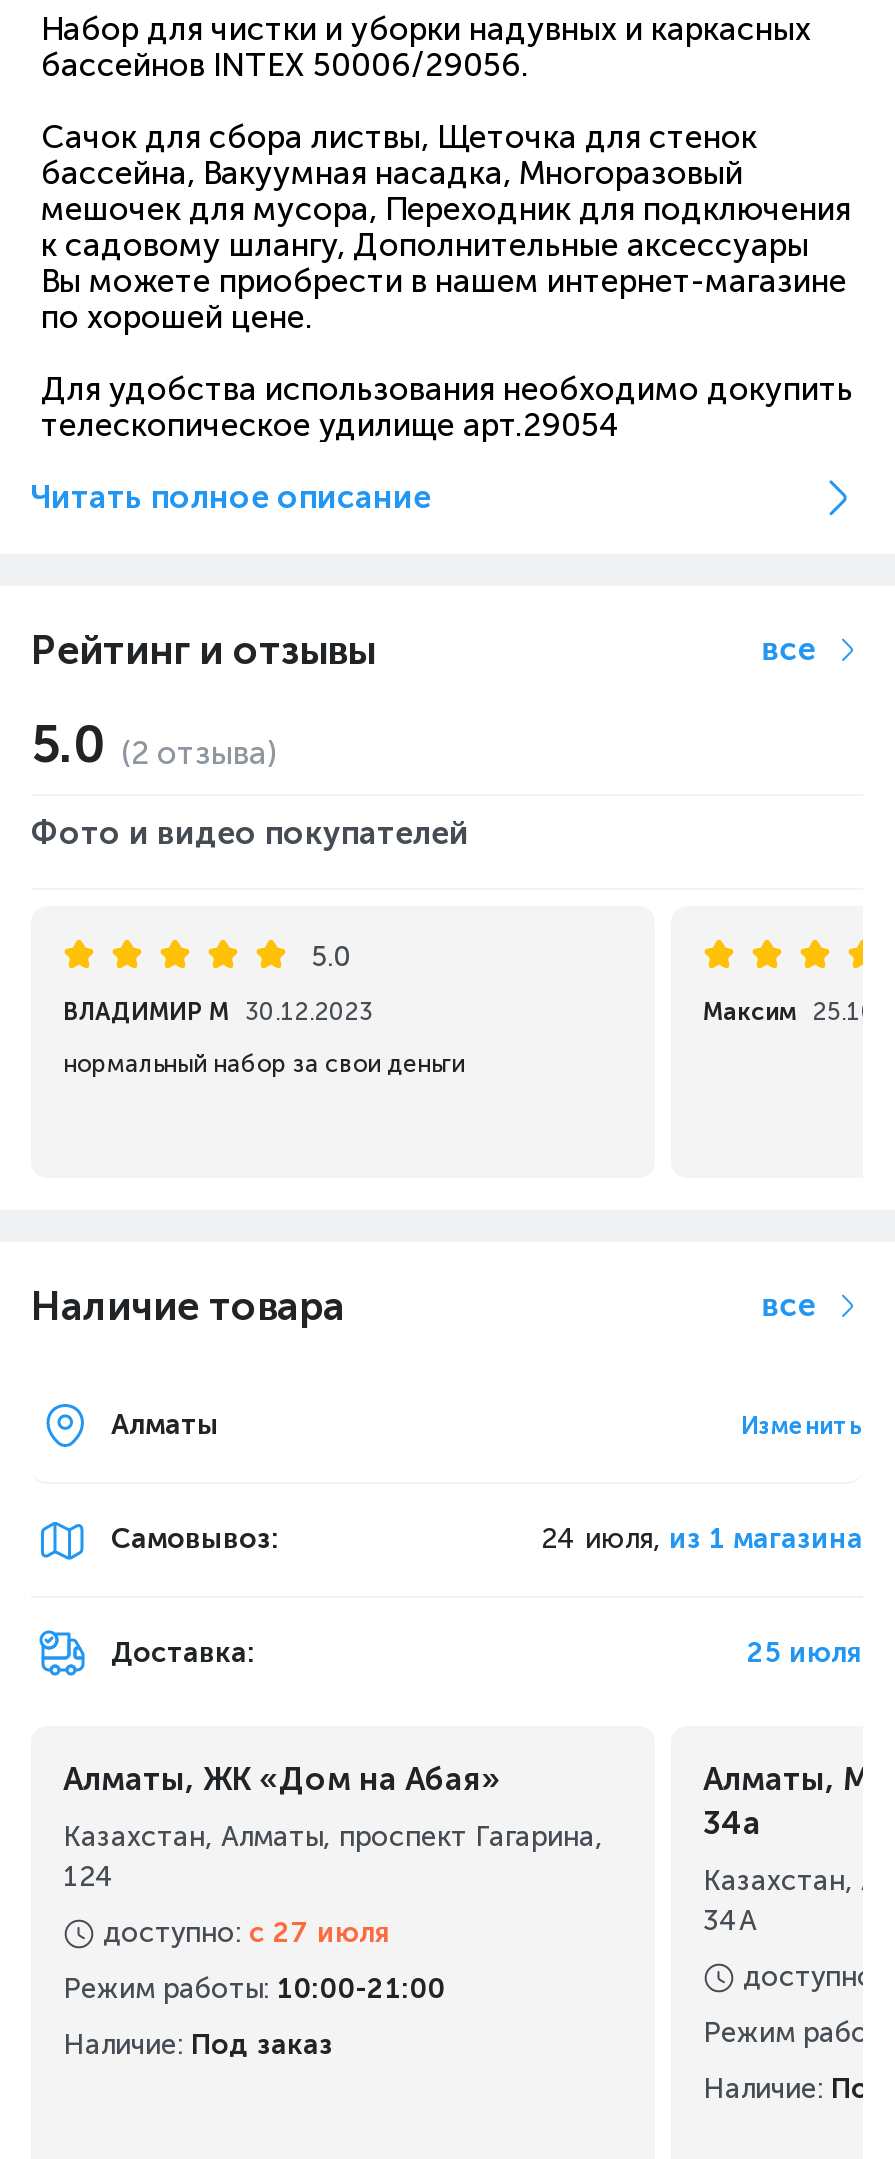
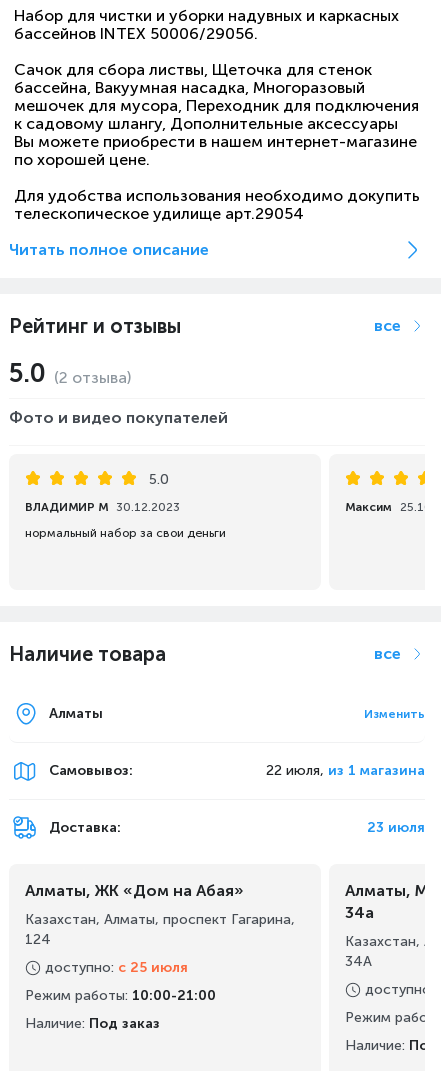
- 24 июля, из 1 магазина
+ 22 июля, из 1 магазина

- 25 июля
+ 23 июля

- доступно: с 27 июля
+ доступно: с 25 июля
